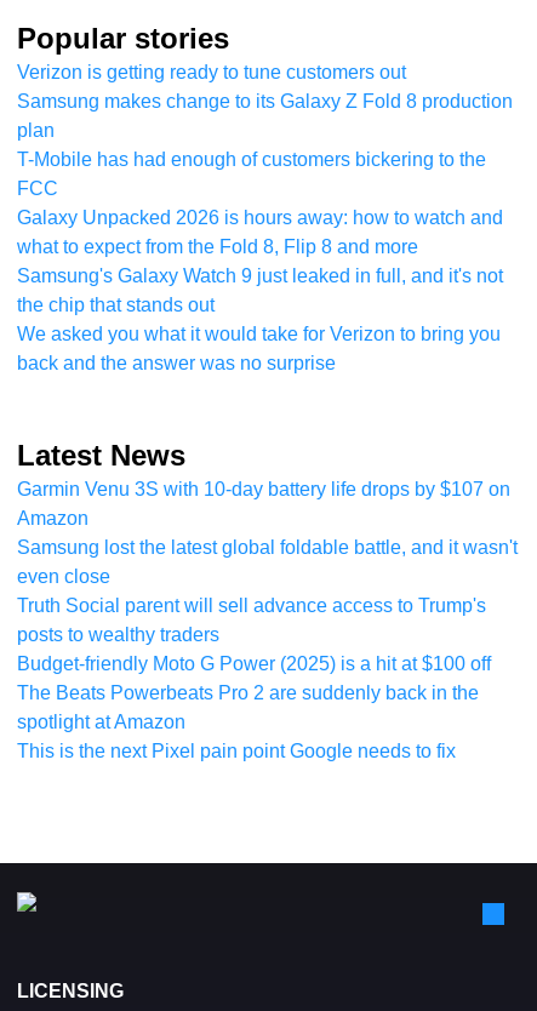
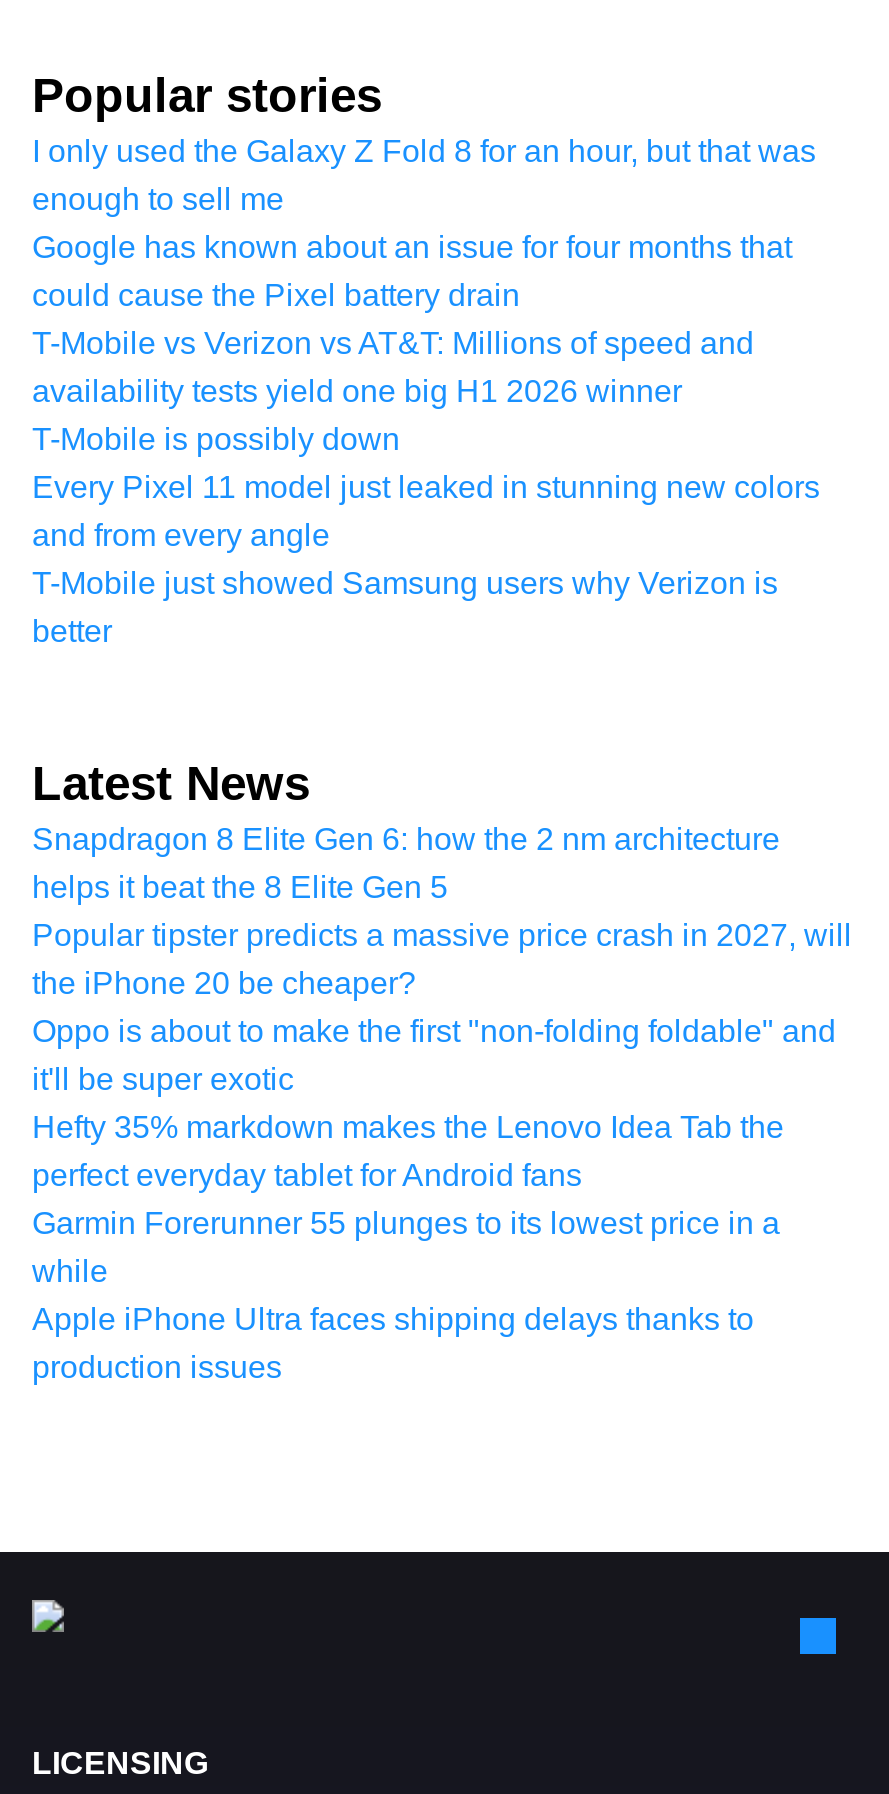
- Verizon is getting ready to tune customers out
- Samsung makes change to its Galaxy Z Fold 8 production
- plan
- T-Mobile has had enough of customers bickering to the
- FCC
- Galaxy Unpacked 2026 is hours away: how to watch and
- what to expect from the Fold 8, Flip 8 and more
- Samsung's Galaxy Watch 9 just leaked in full, and it's not
- the chip that stands out
- We asked you what it would take for Verizon to bring you
- back and the answer was no surprise
+ I only used the Galaxy Z Fold 8 for an hour, but that was
+ enough to sell me
+ Google has known about an issue for four months that
+ could cause the Pixel battery drain
+ T-Mobile vs Verizon vs AT&T: Millions of speed and
+ availability tests yield one big H1 2026 winner
+ T-Mobile is possibly down
+ Every Pixel 11 model just leaked in stunning new colors
+ and from every angle
+ T-Mobile just showed Samsung users why Verizon is
+ better

- Garmin Venu 3S with 10-day battery life drops by $107 on
- Amazon
- Samsung lost the latest global foldable battle, and it wasn't
- even close
- Truth Social parent will sell advance access to Trump's
- posts to wealthy traders
- Budget-friendly Moto G Power (2025) is a hit at $100 off
- The Beats Powerbeats Pro 2 are suddenly back in the
- spotlight at Amazon
- This is the next Pixel pain point Google needs to fix
+ Snapdragon 8 Elite Gen 6: how the 2 nm architecture
+ helps it beat the 8 Elite Gen 5
+ Popular tipster predicts a massive price crash in 2027, will
+ the iPhone 20 be cheaper?
+ Oppo is about to make the first "non-folding foldable" and
+ it'll be super exotic
+ Hefty 35% markdown makes the Lenovo Idea Tab the
+ perfect everyday tablet for Android fans
+ Garmin Forerunner 55 plunges to its lowest price in a
+ while
+ Apple iPhone Ultra faces shipping delays thanks to
+ production issues
